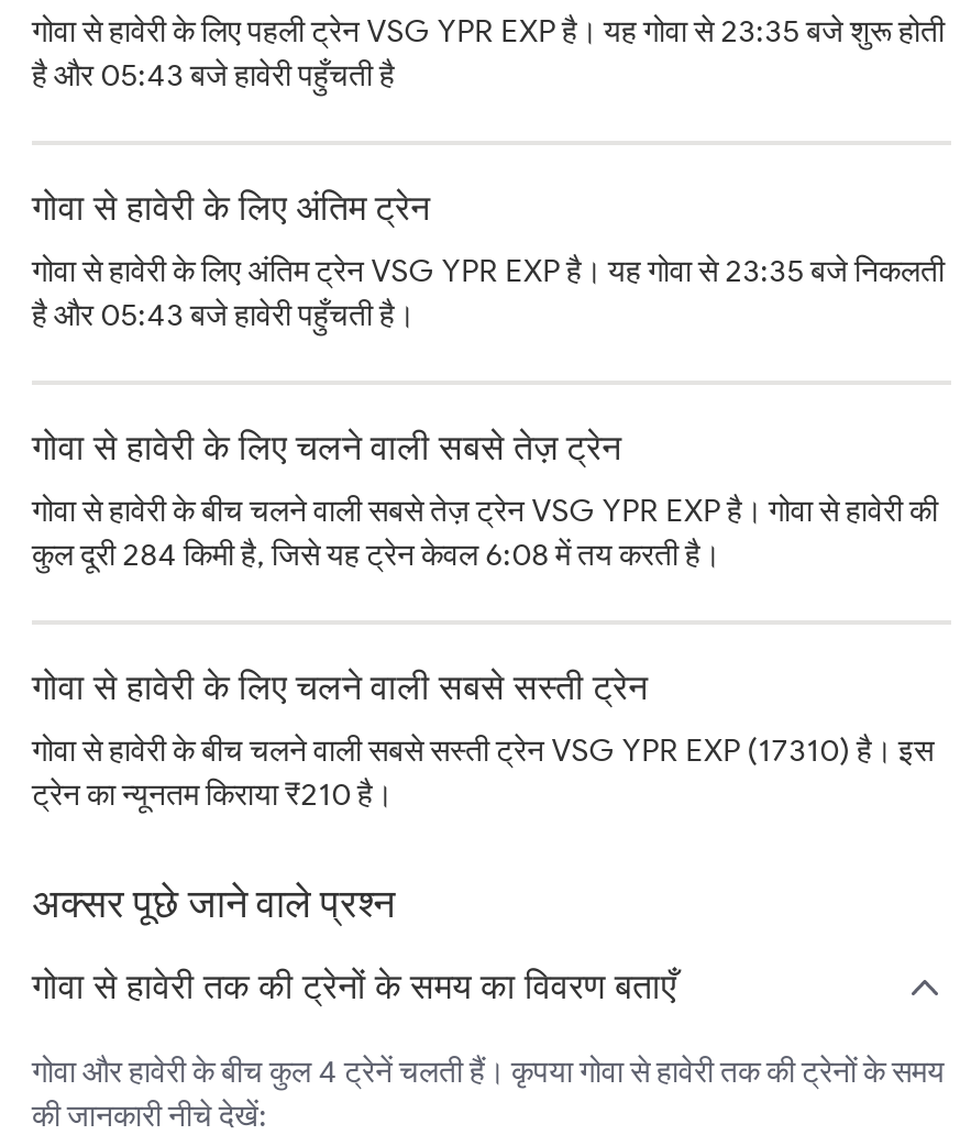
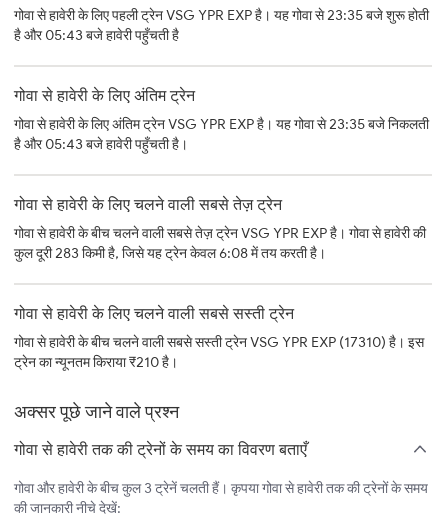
- कुल दूरी 284 किमी है, जिसे यह ट्रेन केवल 6:08 में तय करती है।
+ कुल दूरी 283 किमी है, जिसे यह ट्रेन केवल 6:08 में तय करती है।

- गोवा और हावेरी के बीच कुल 4 ट्रेनें चलती हैं। कृपया गोवा से हावेरी तक की ट्रेनों के समय
+ गोवा और हावेरी के बीच कुल 3 ट्रेनें चलती हैं। कृपया गोवा से हावेरी तक की ट्रेनों के समय
